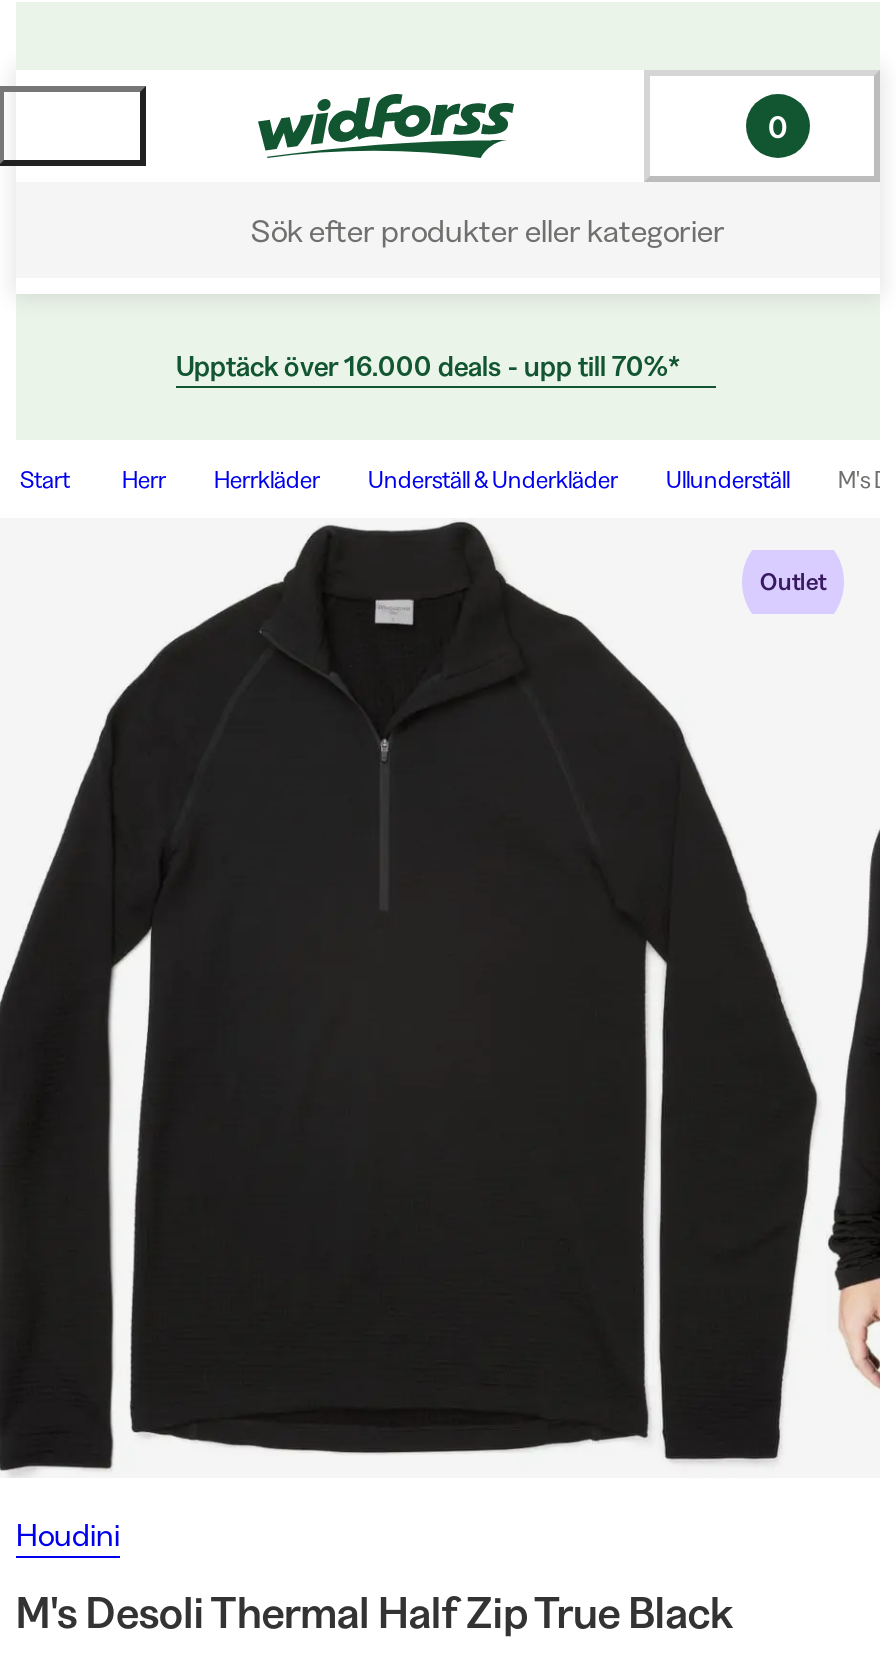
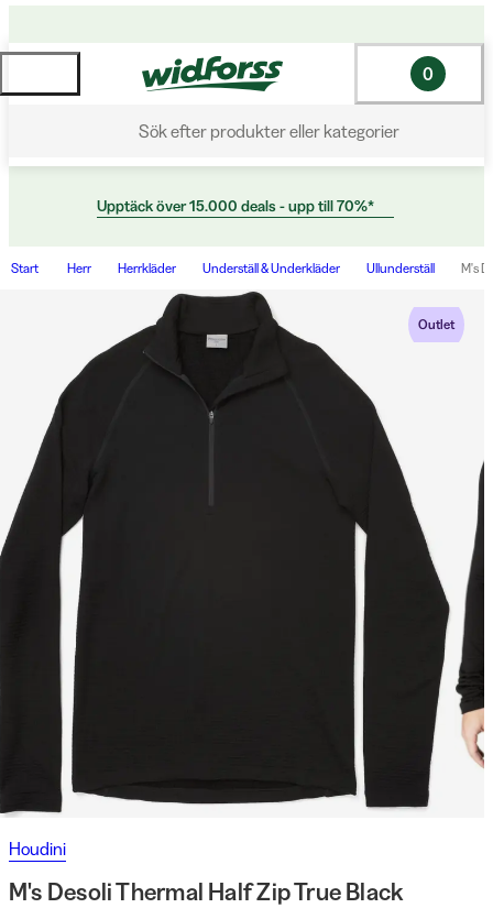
- Upptäck över 16.000 deals - upp till 70%*
+ Upptäck över 15.000 deals - upp till 70%*
